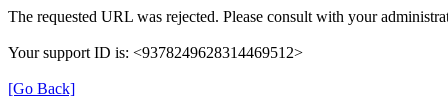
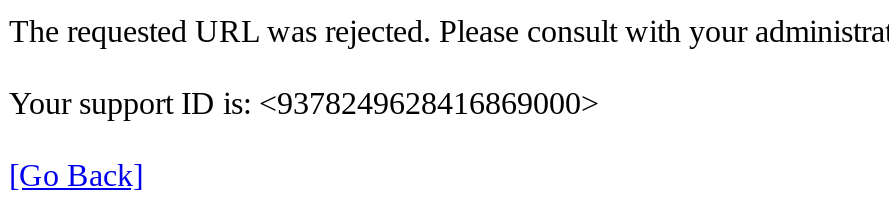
- Your support ID is: <9378249628314469512>
+ Your support ID is: <9378249628416869000>
